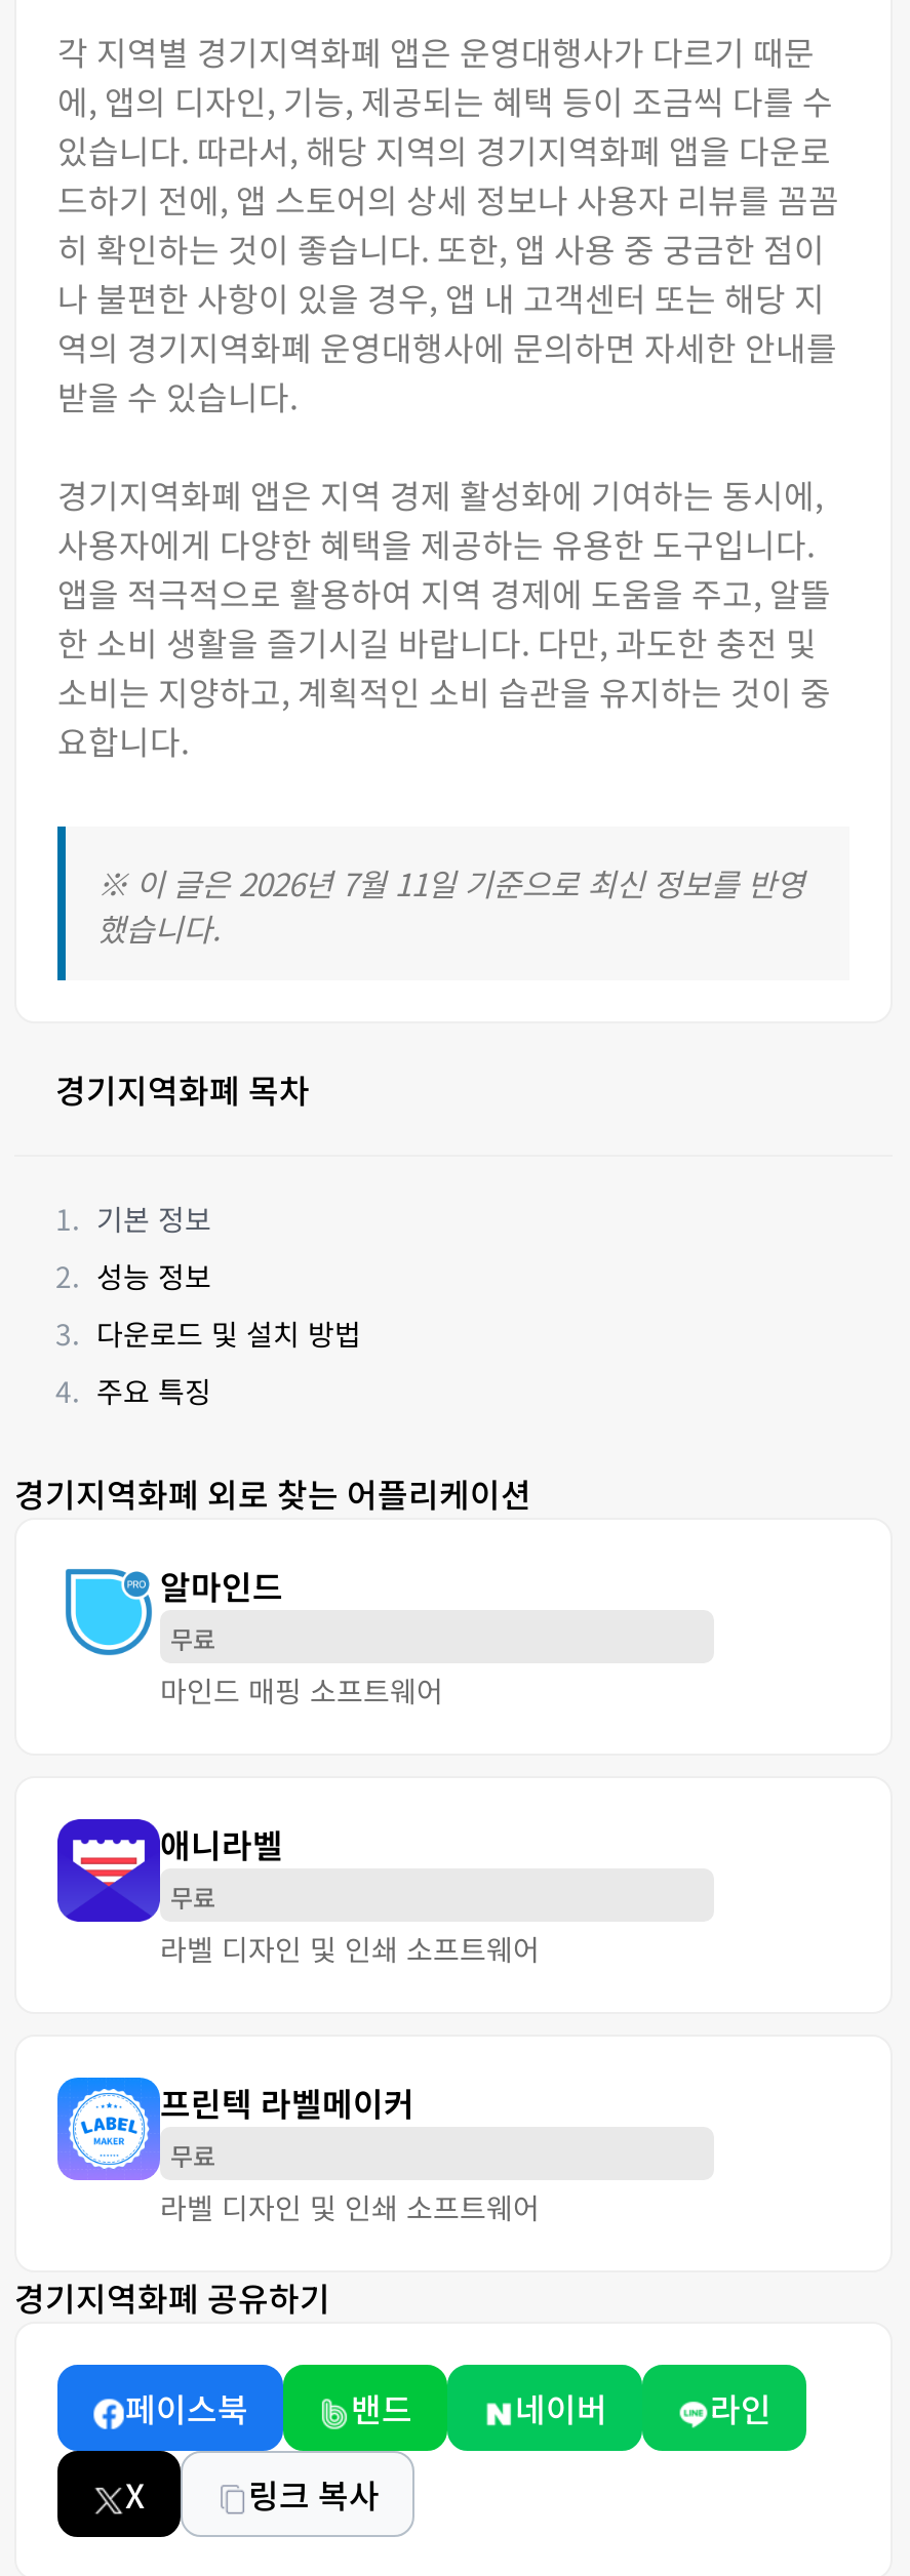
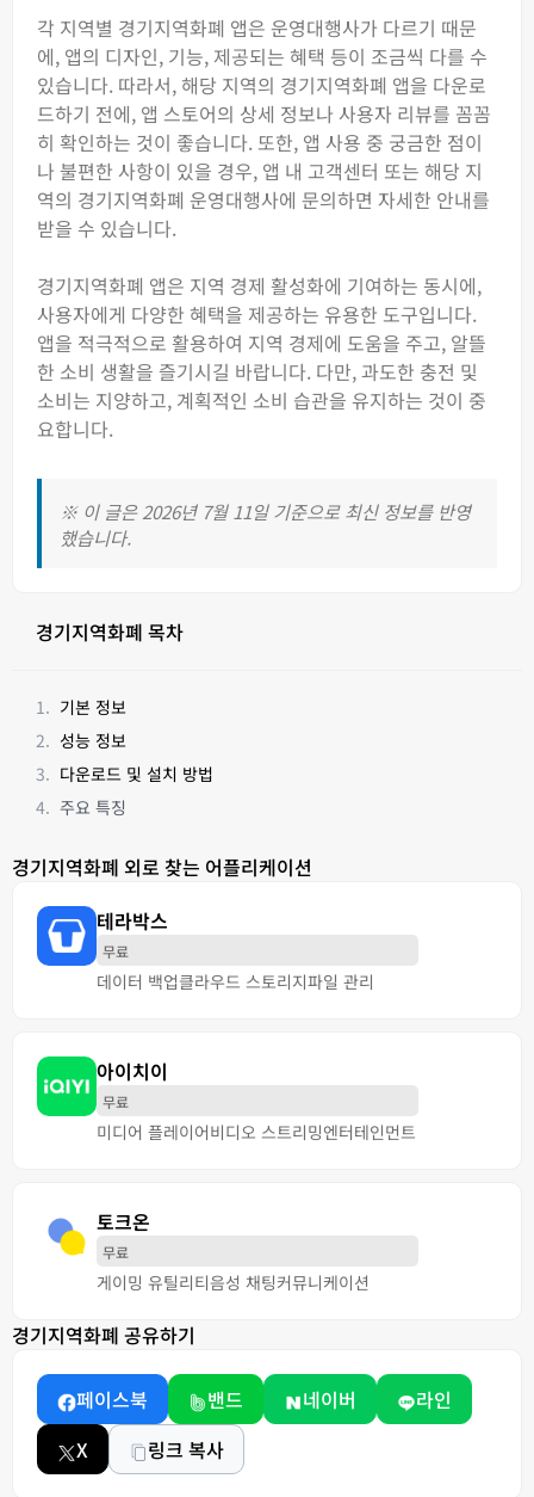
- [image]
- 알마인드
+ [image]
+ 테라박스

- 마인드 매핑 소프트웨어
+ 데이터 백업클라우드 스토리지파일 관리

- [image]
- 애니라벨
+ [image]
+ 아이치이

- 라벨 디자인 및 인쇄 소프트웨어
+ 미디어 플레이어비디오 스트리밍엔터테인먼트

- [image]
- 프린텍 라벨메이커
+ [image]
+ 토크온

- 라벨 디자인 및 인쇄 소프트웨어
+ 게이밍 유틸리티음성 채팅커뮤니케이션
